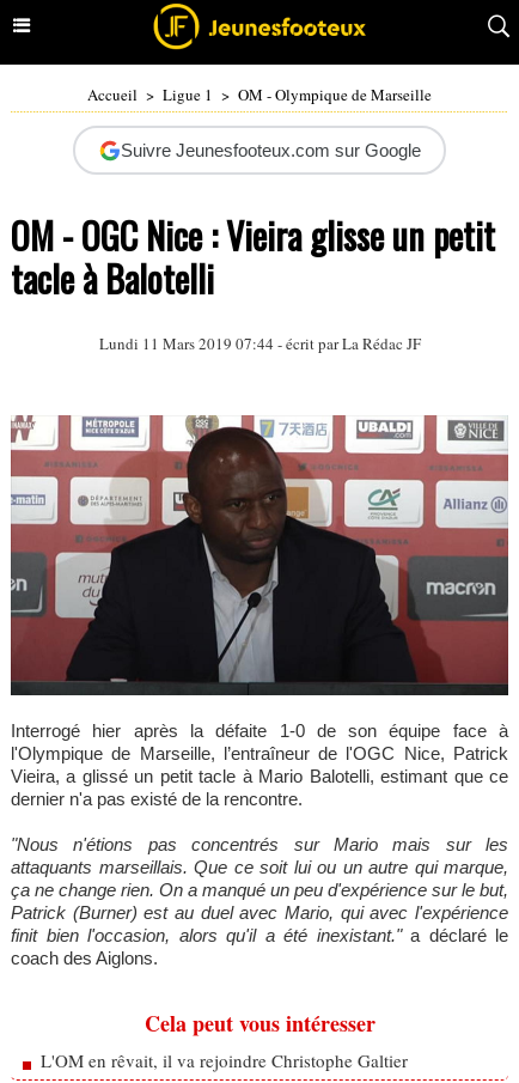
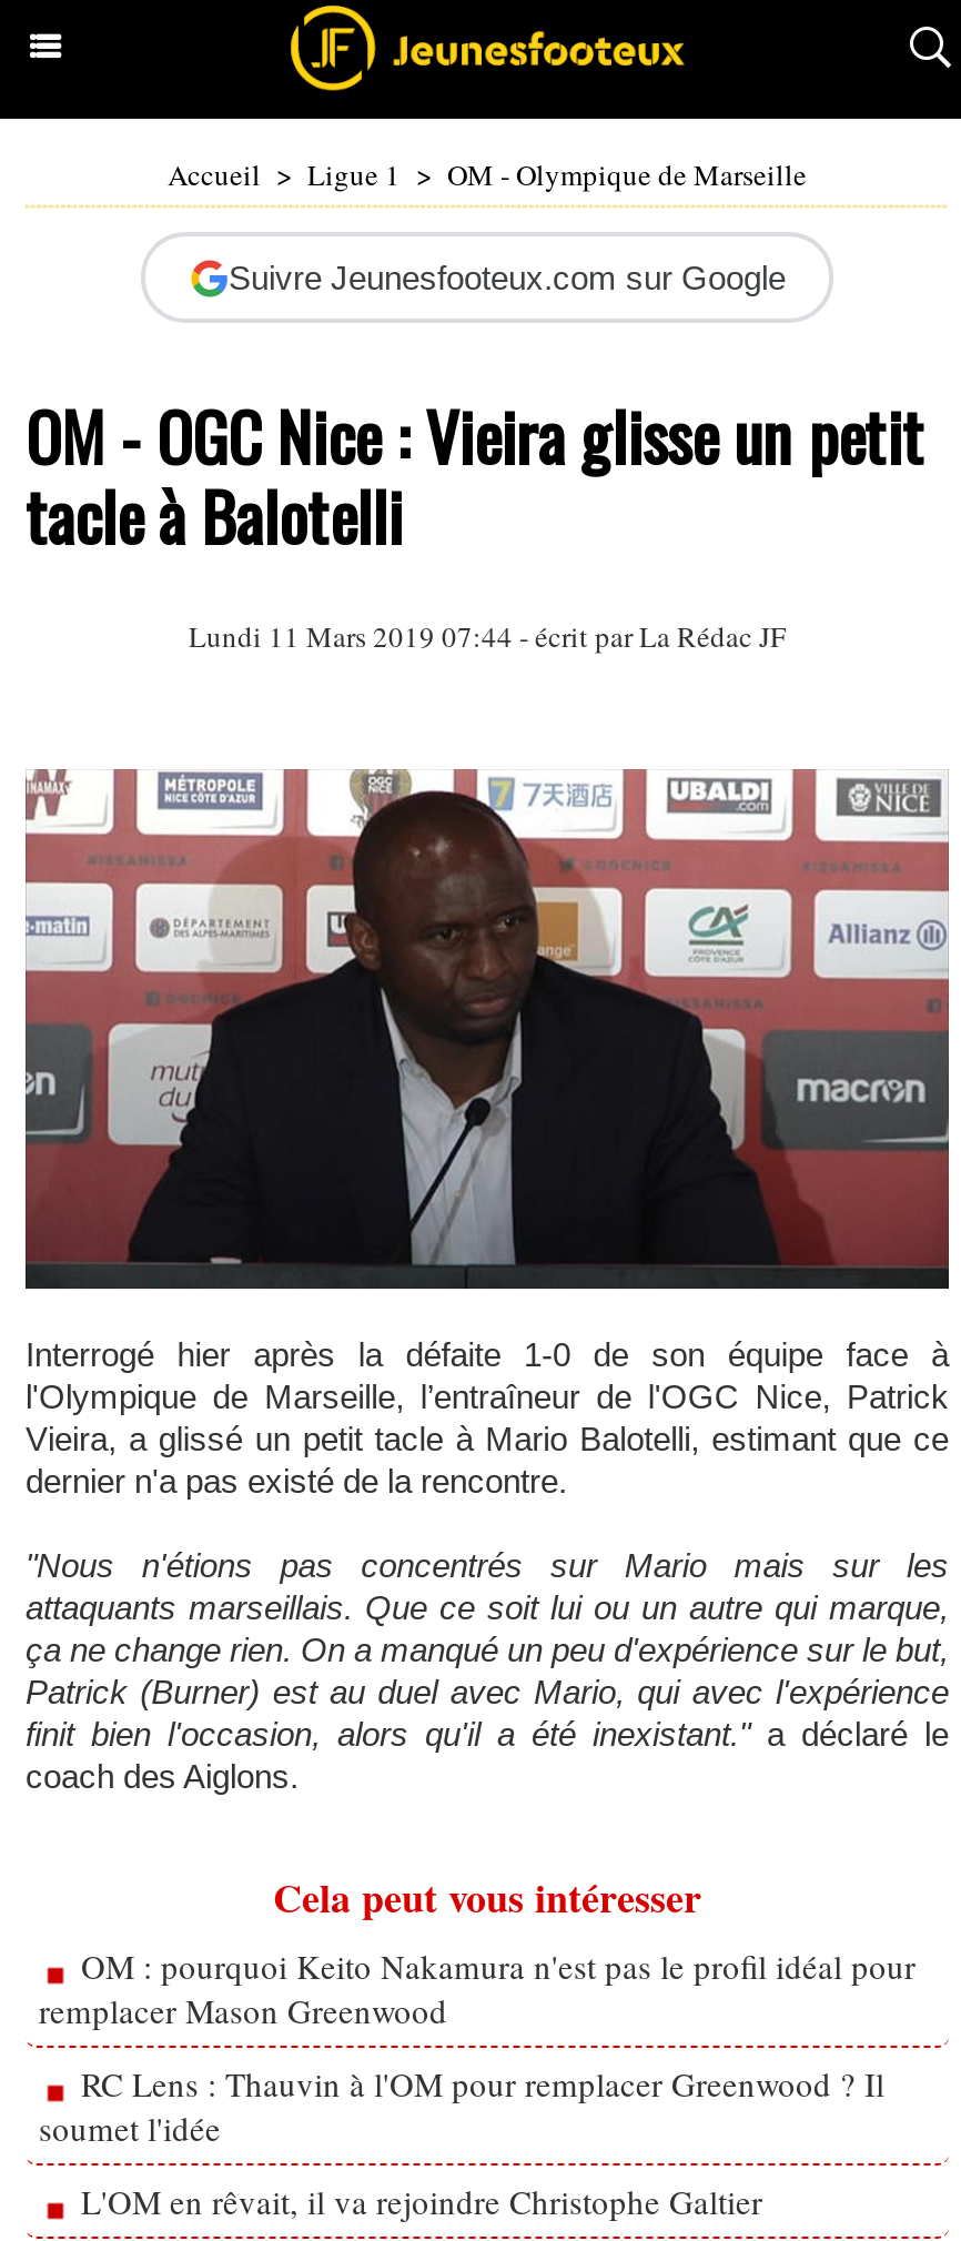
+ OM : pourquoi Keito Nakamura n'est pas le profil idéal pour
+ remplacer Mason Greenwood
+ RC Lens : Thauvin à l'OM pour remplacer Greenwood ? Il
+ soumet l'idée
